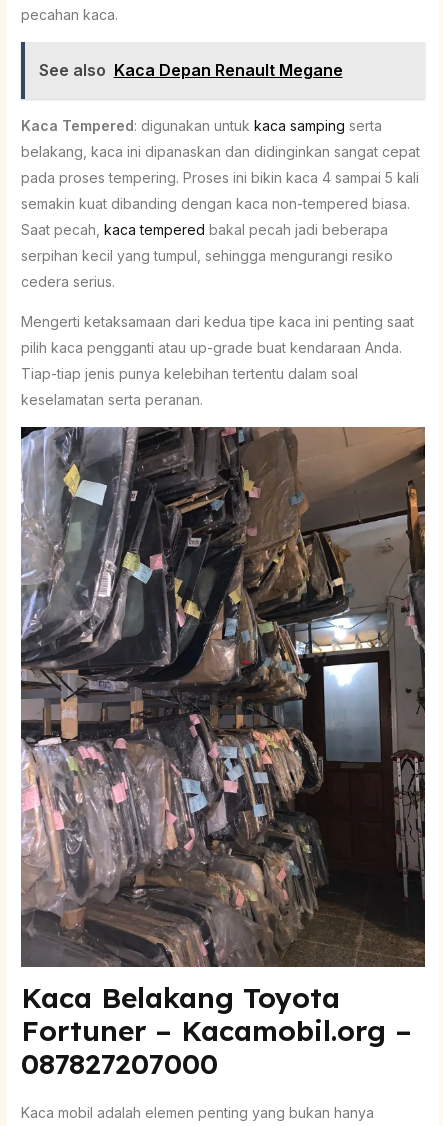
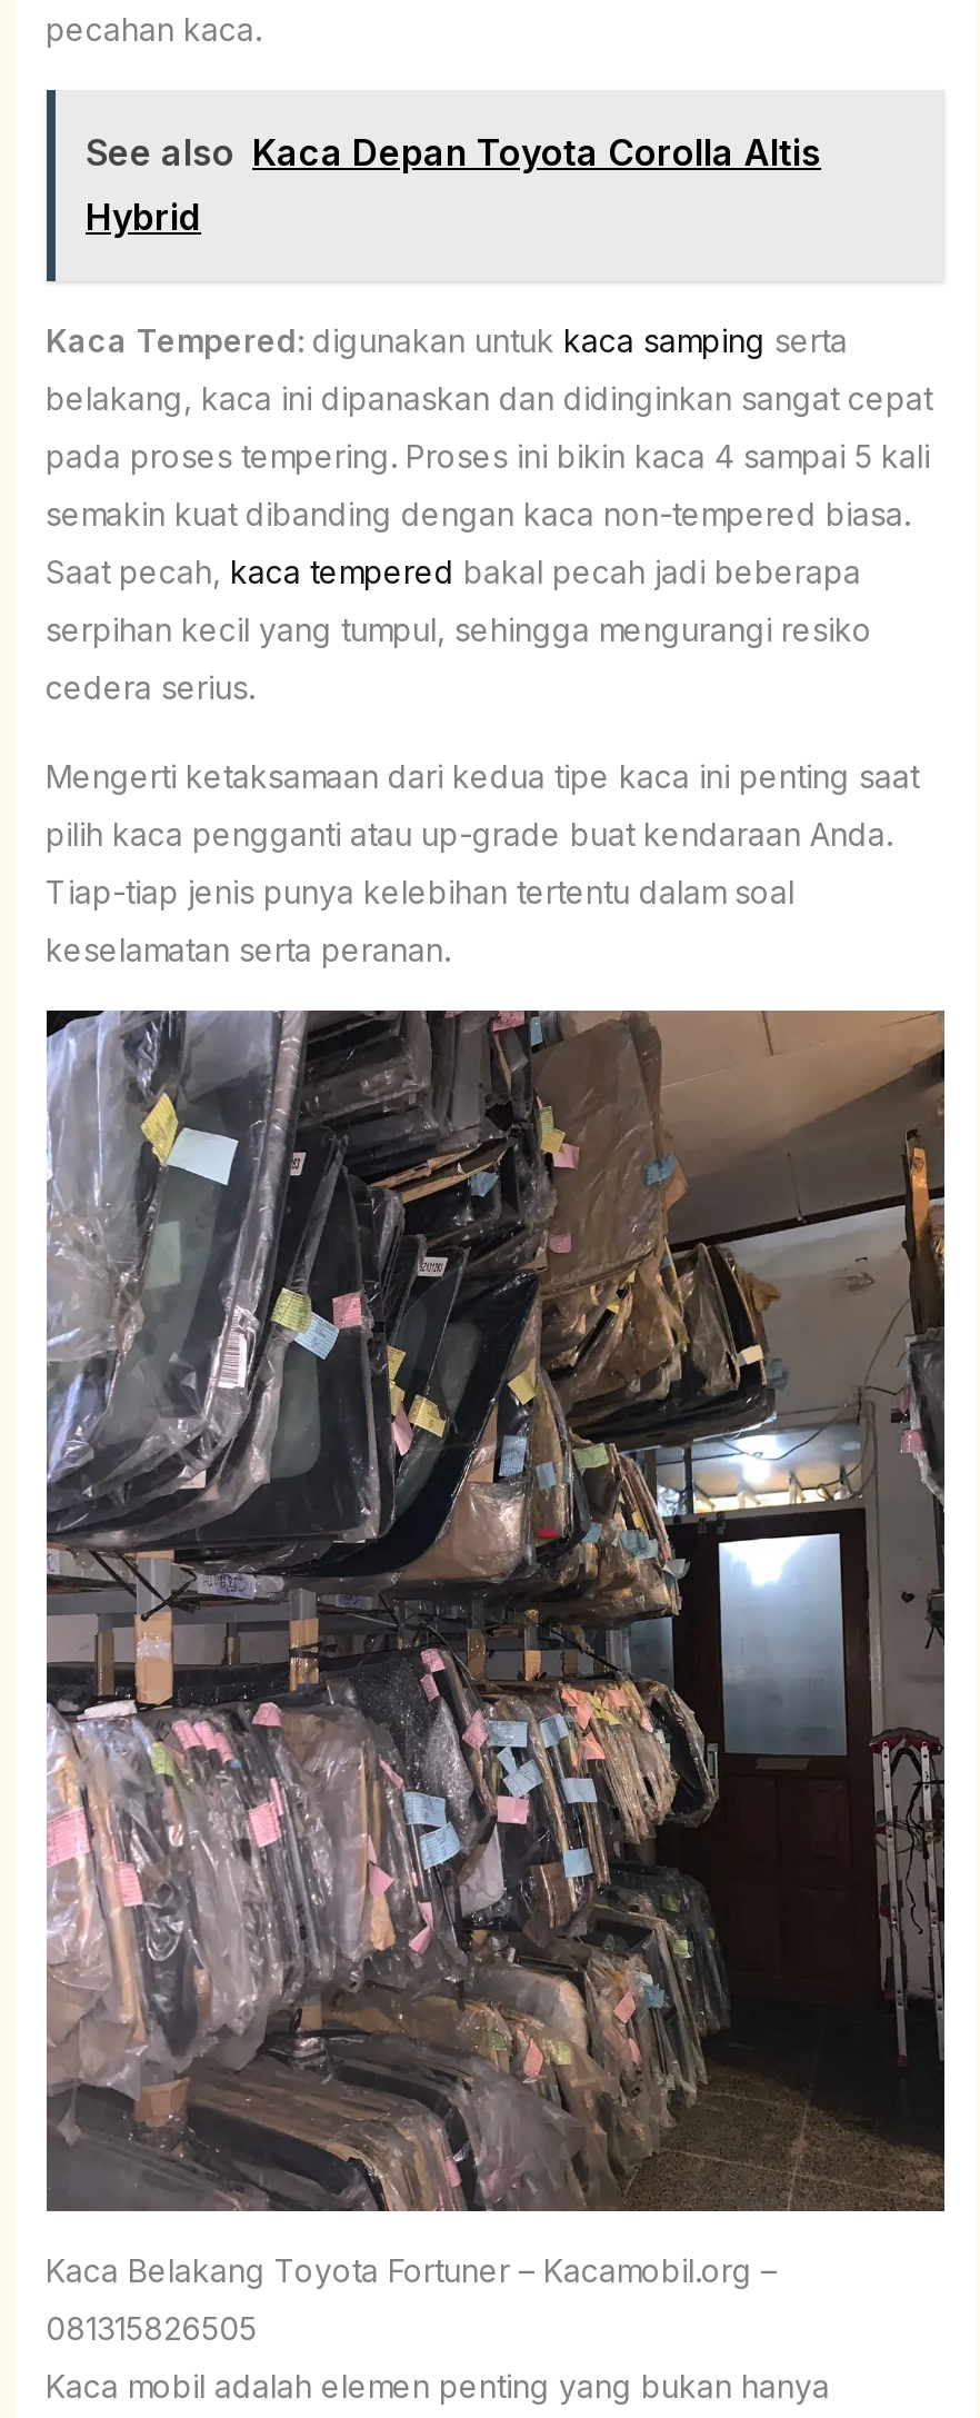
- See also Kaca Depan Renault Megane
+ See also Kaca Depan Toyota Corolla Altis
+ Hybrid

moved down: Kaca Tempered: digunakan untuk kaca samping serta | belakang, kaca ini dipanaskan dan didinginkan sangat cepat | pada proses tempering. Proses ini bikin kaca 4 sampai 5 kali | ... | Tiap-tiap jenis punya kelebihan tertentu dalam soal | keselamatan serta peranan.

moved down: [image]

- Kaca Belakang Toyota
- Fortuner – Kacamobil.org –
- 087827207000
+ Kaca Belakang Toyota Fortuner – Kacamobil.org –
+ 081315826505
